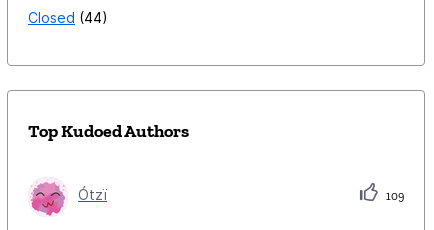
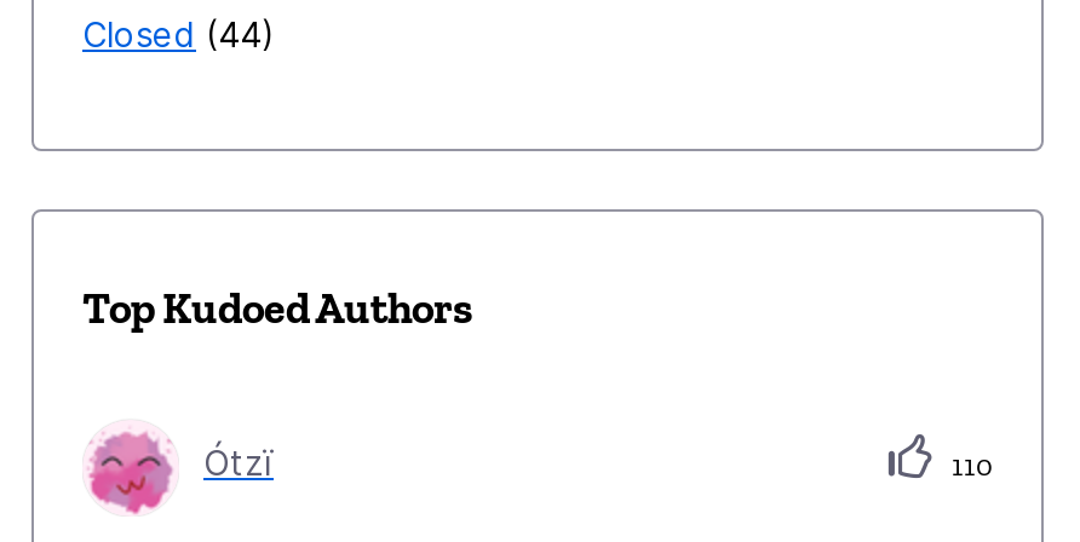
- 109
+ 110
